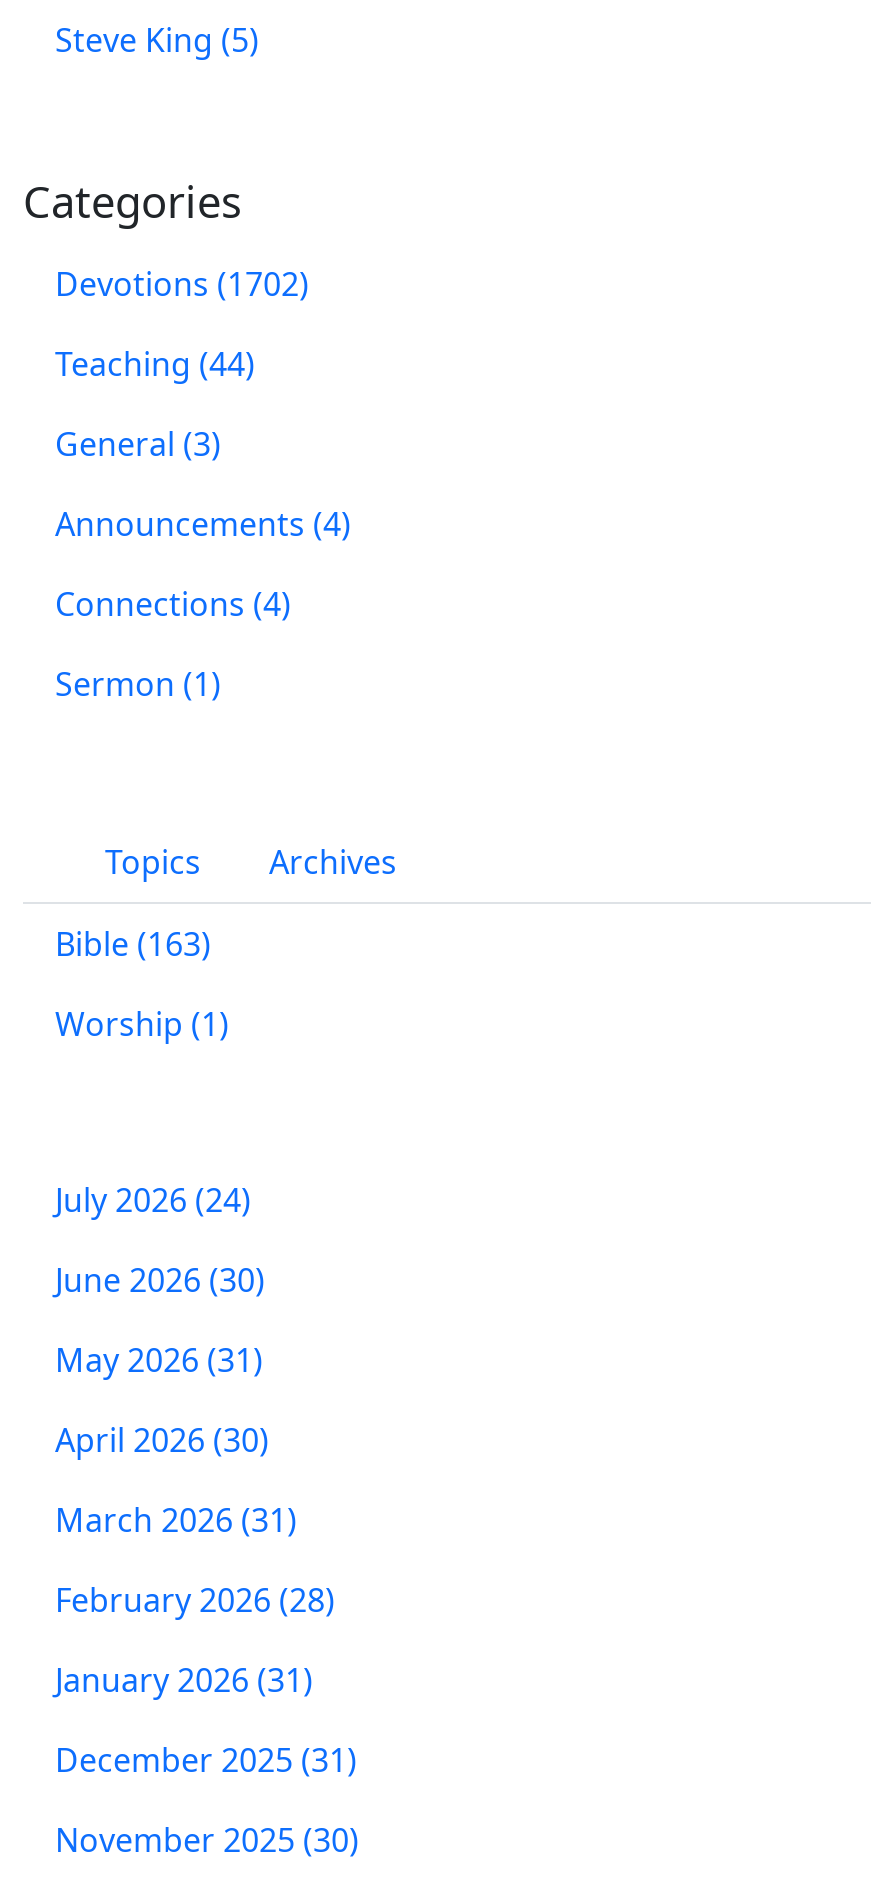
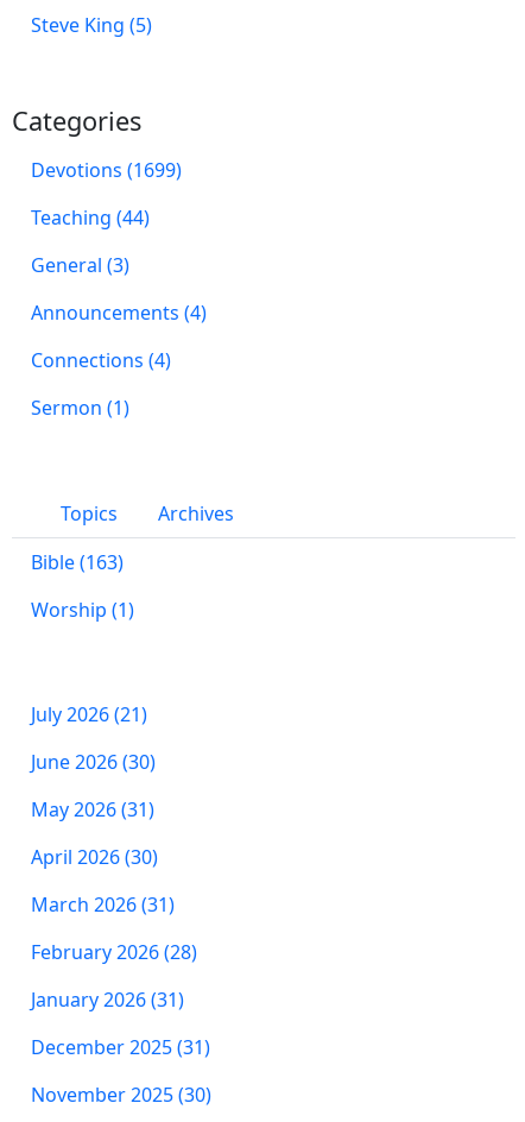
- Devotions (1702)
+ Devotions (1699)

- July 2026 (24)
+ July 2026 (21)
